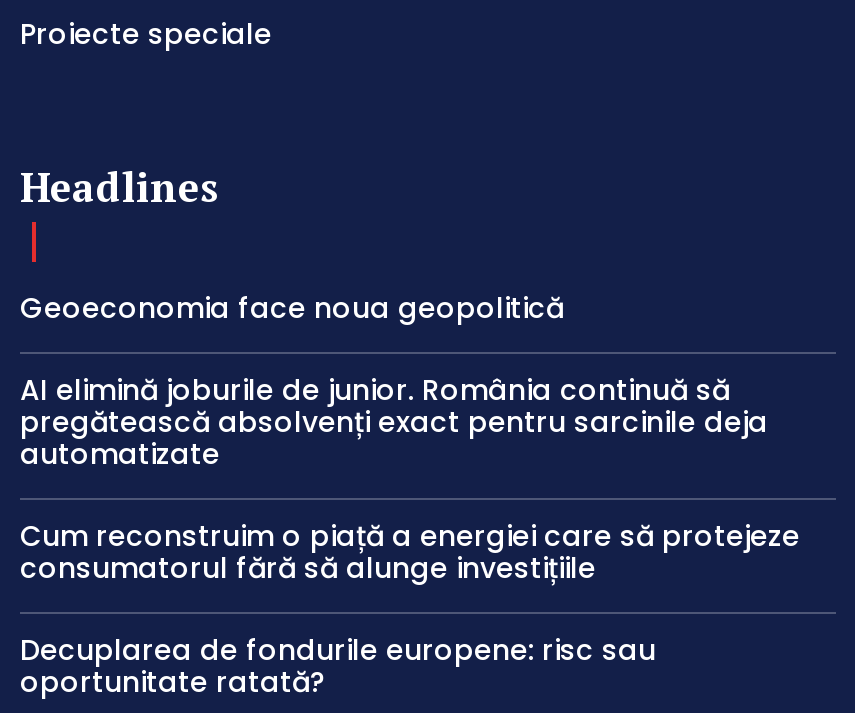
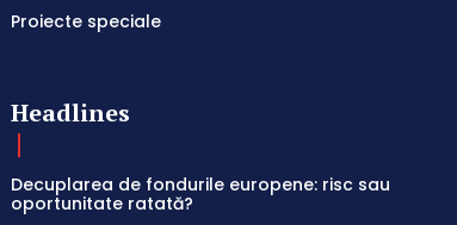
- Geoeconomia face noua geopolitică
- AI elimină joburile de junior. România continuă să
- pregătească absolvenți exact pentru sarcinile deja
- automatizate
- Cum reconstruim o piață a energiei care să protejeze
- consumatorul fără să alunge investițiile
